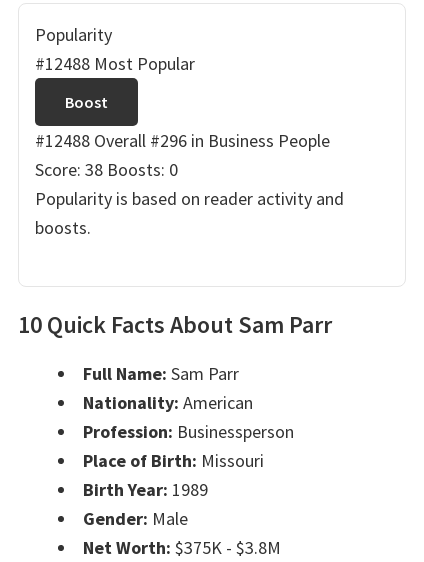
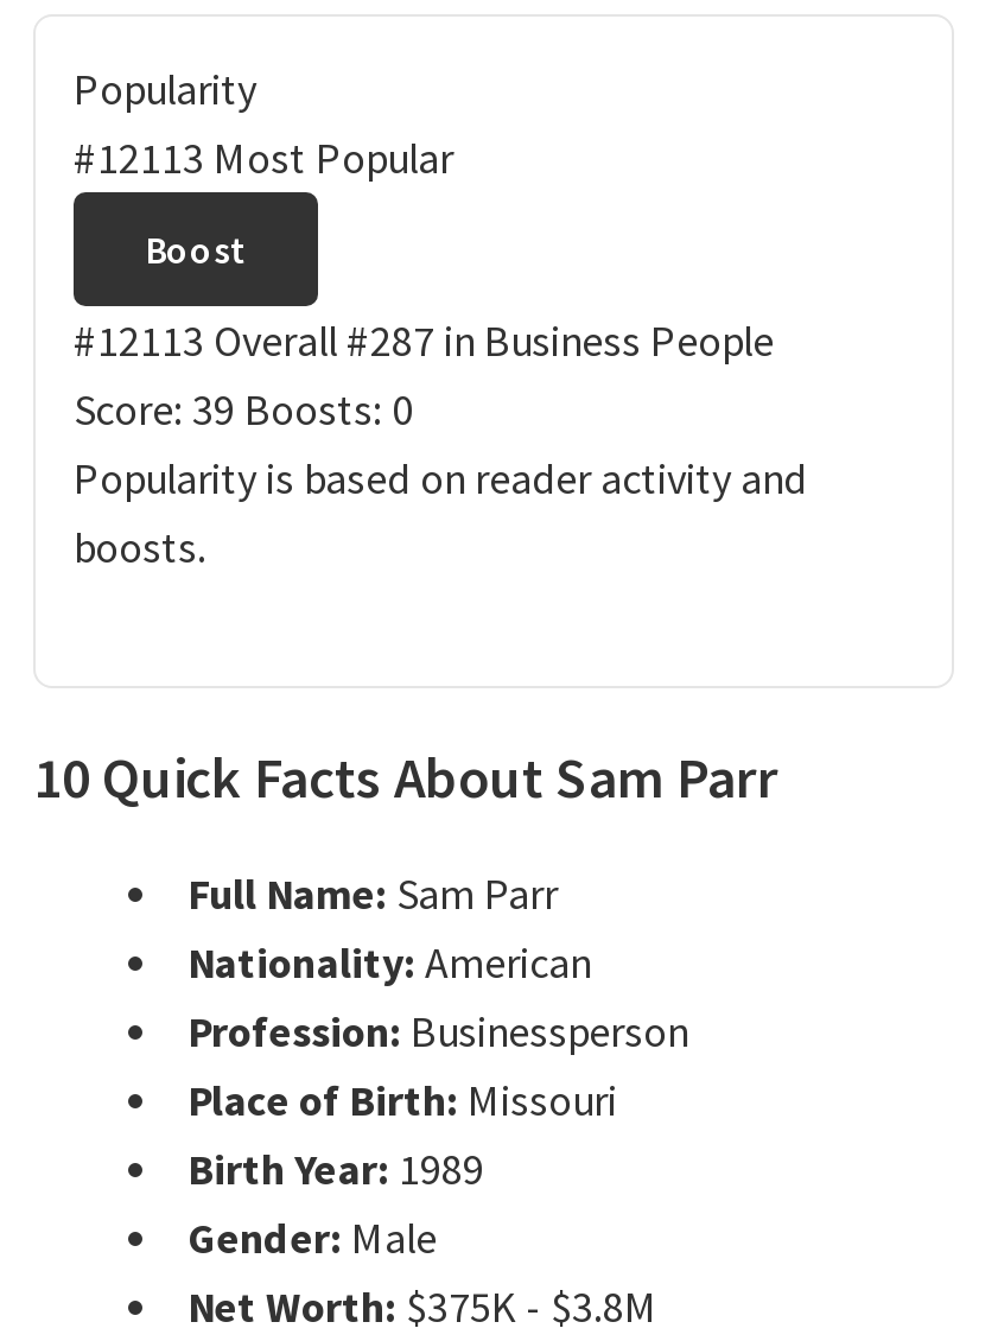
- #12488 Most Popular
+ #12113 Most Popular

- #12488 Overall #296 in Business People
+ #12113 Overall #287 in Business People

- Score: 38 Boosts: 0
+ Score: 39 Boosts: 0
